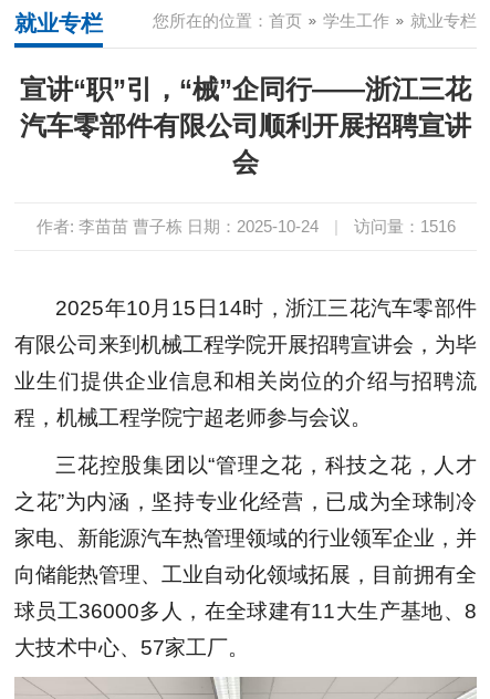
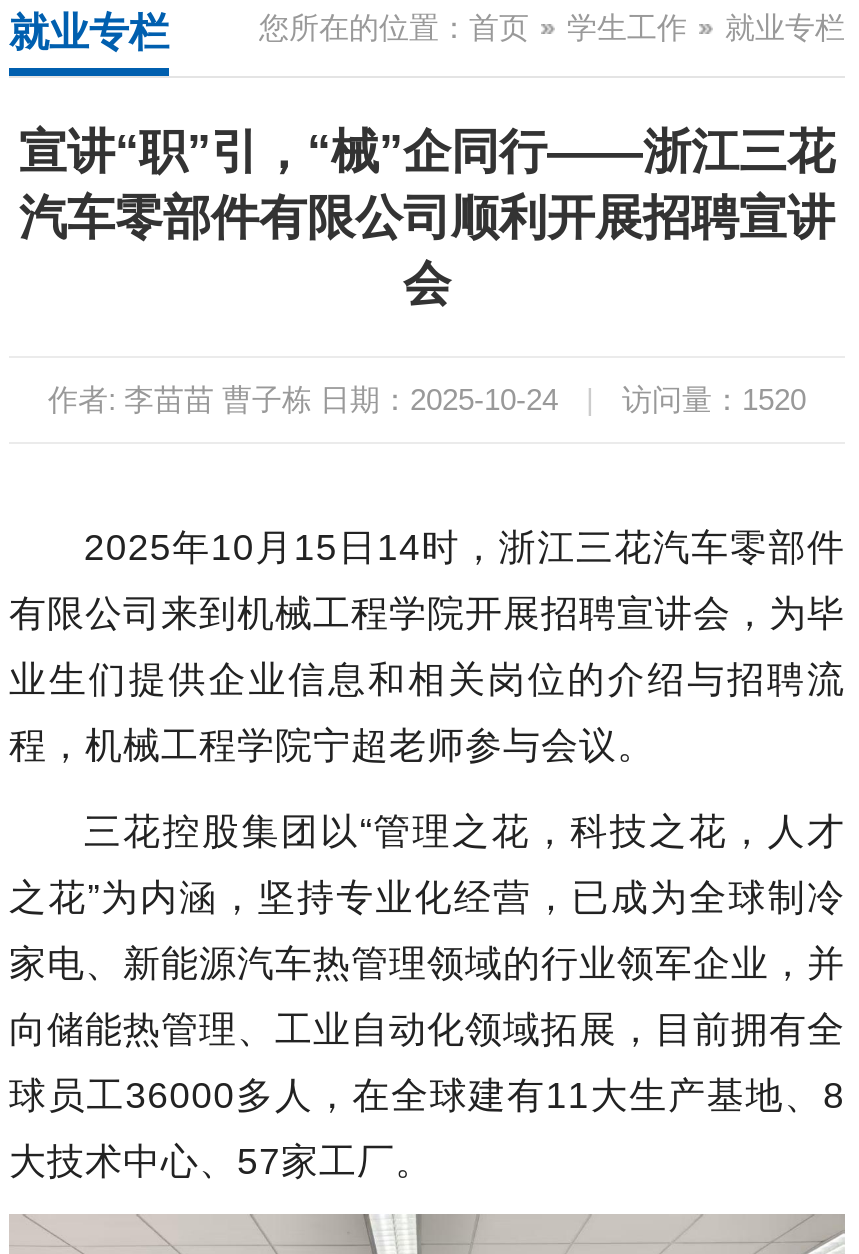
- 访问量：1516
+ 访问量：1520
